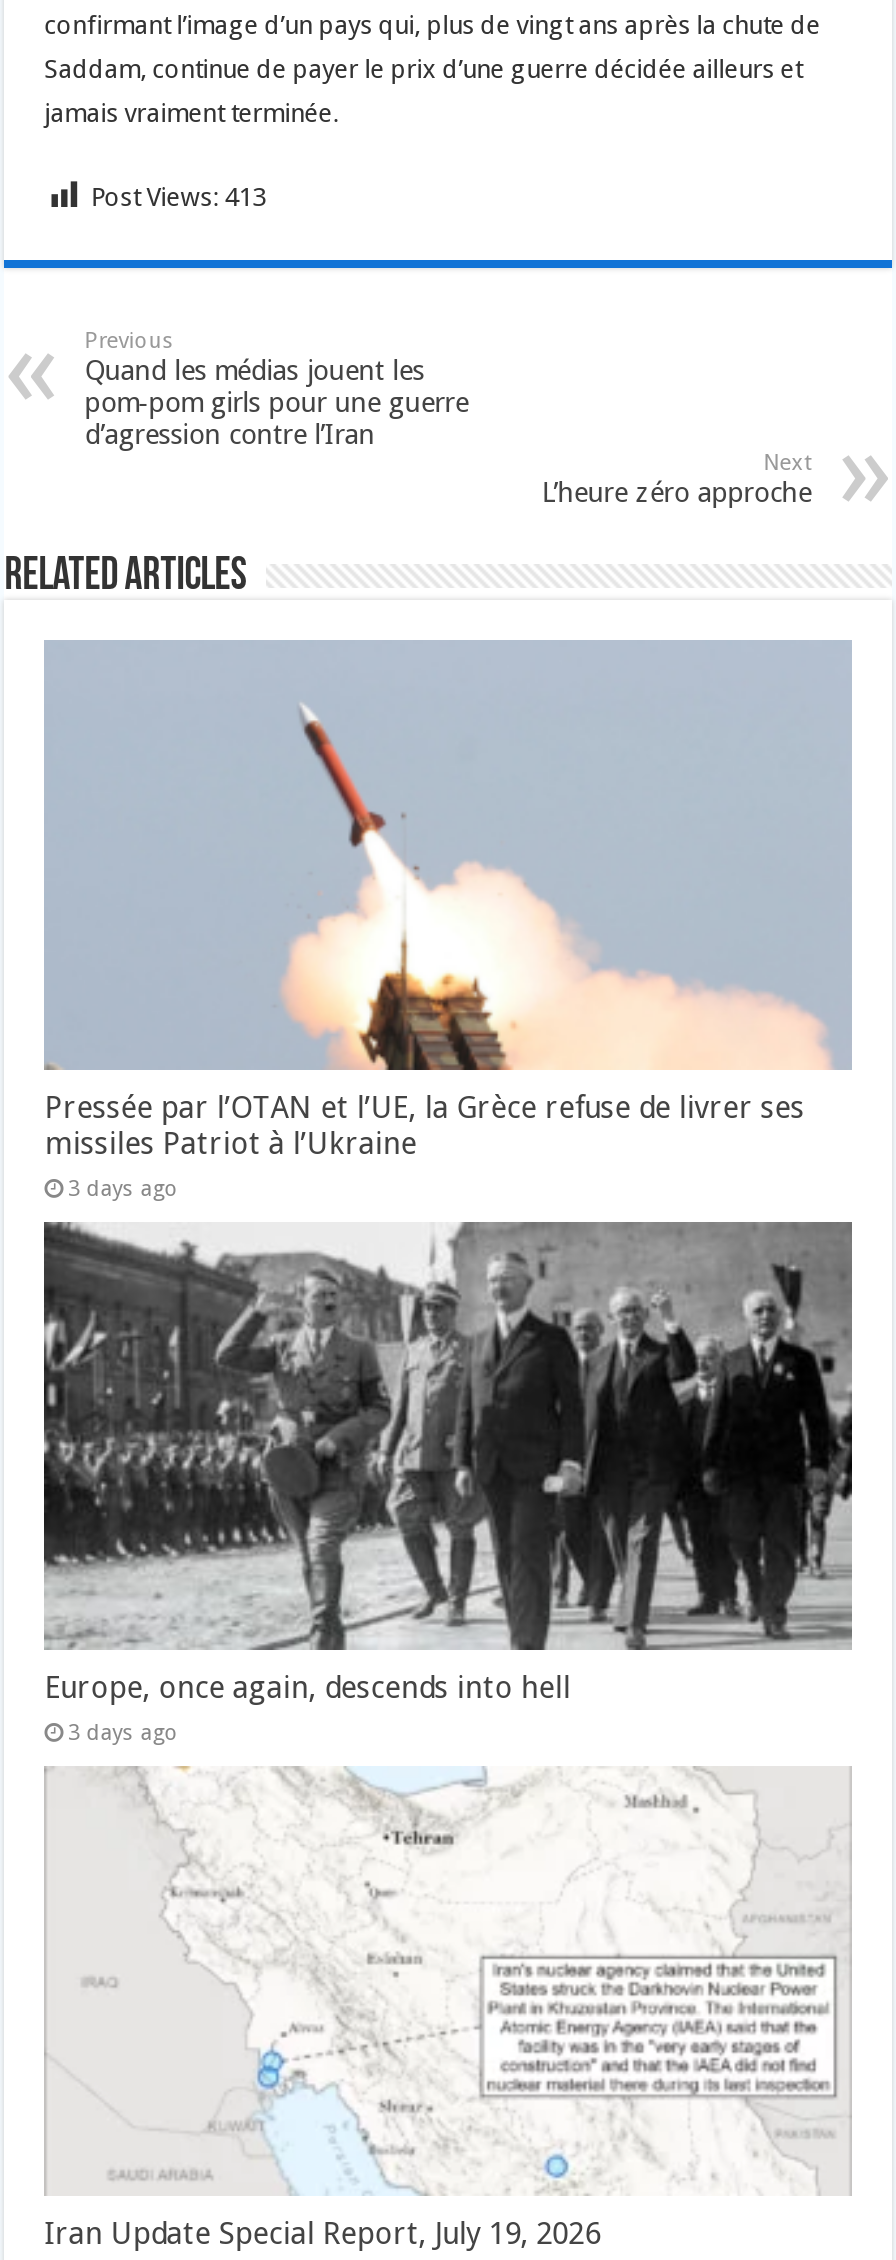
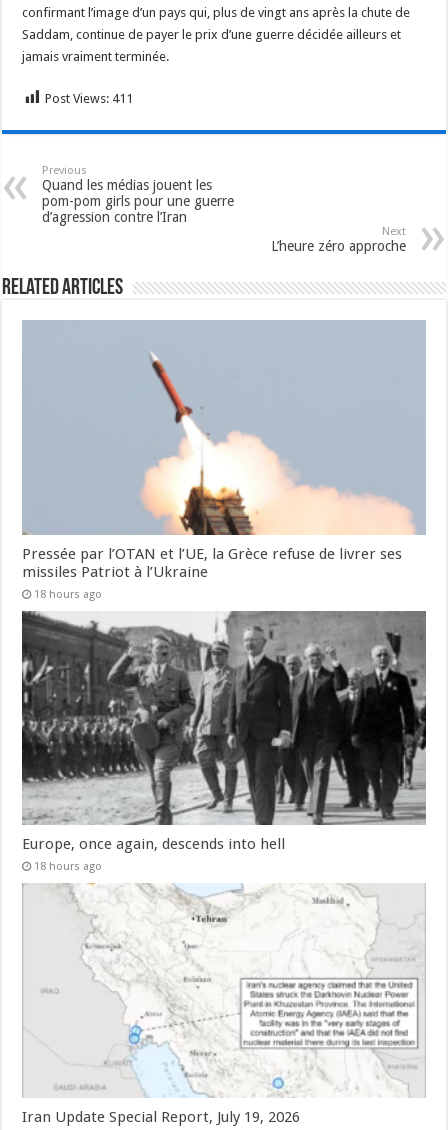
- Post Views: 413
+ Post Views: 411

- 3 days ago
+ 18 hours ago

- 3 days ago
+ 18 hours ago
